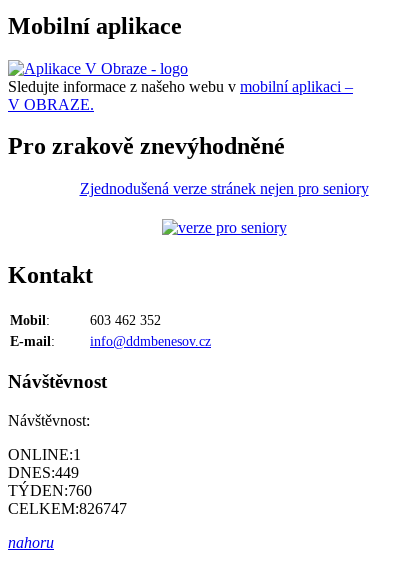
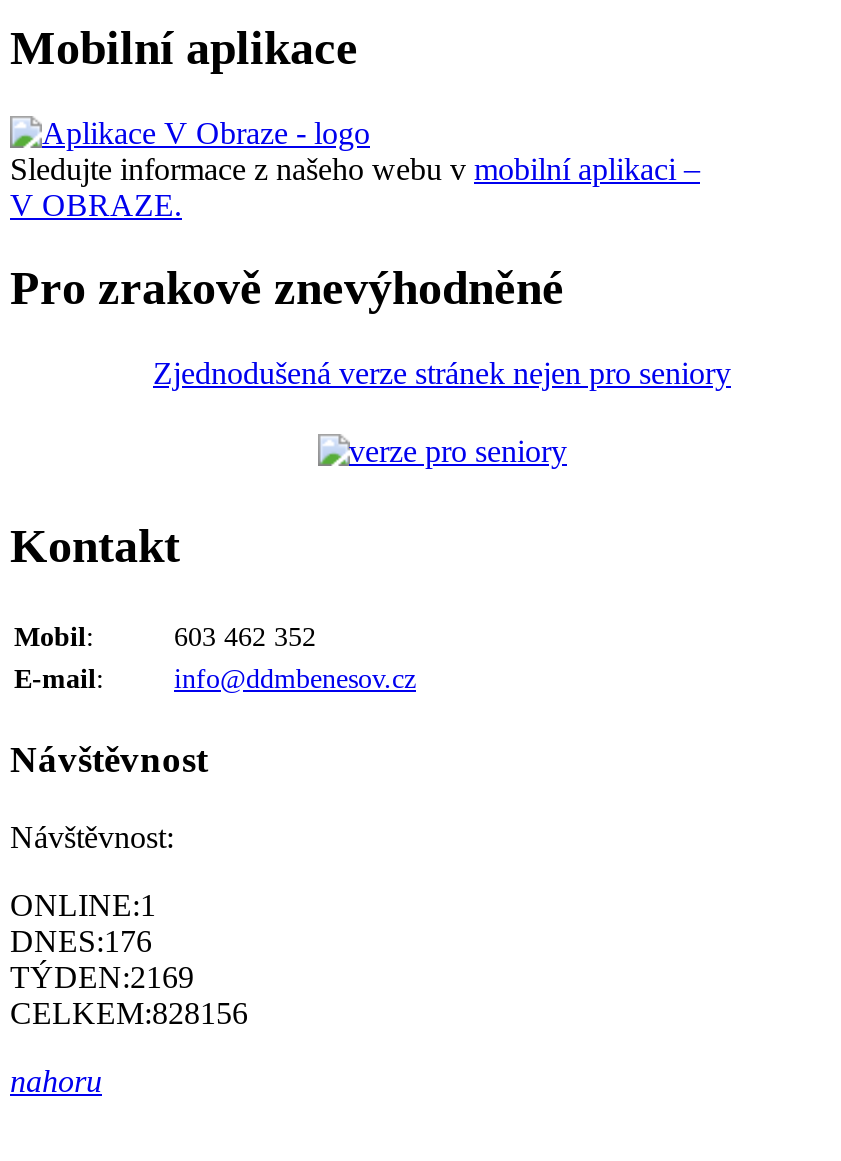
- DNES:449
+ DNES:176

- TÝDEN:760
+ TÝDEN:2169

- CELKEM:826747
+ CELKEM:828156
